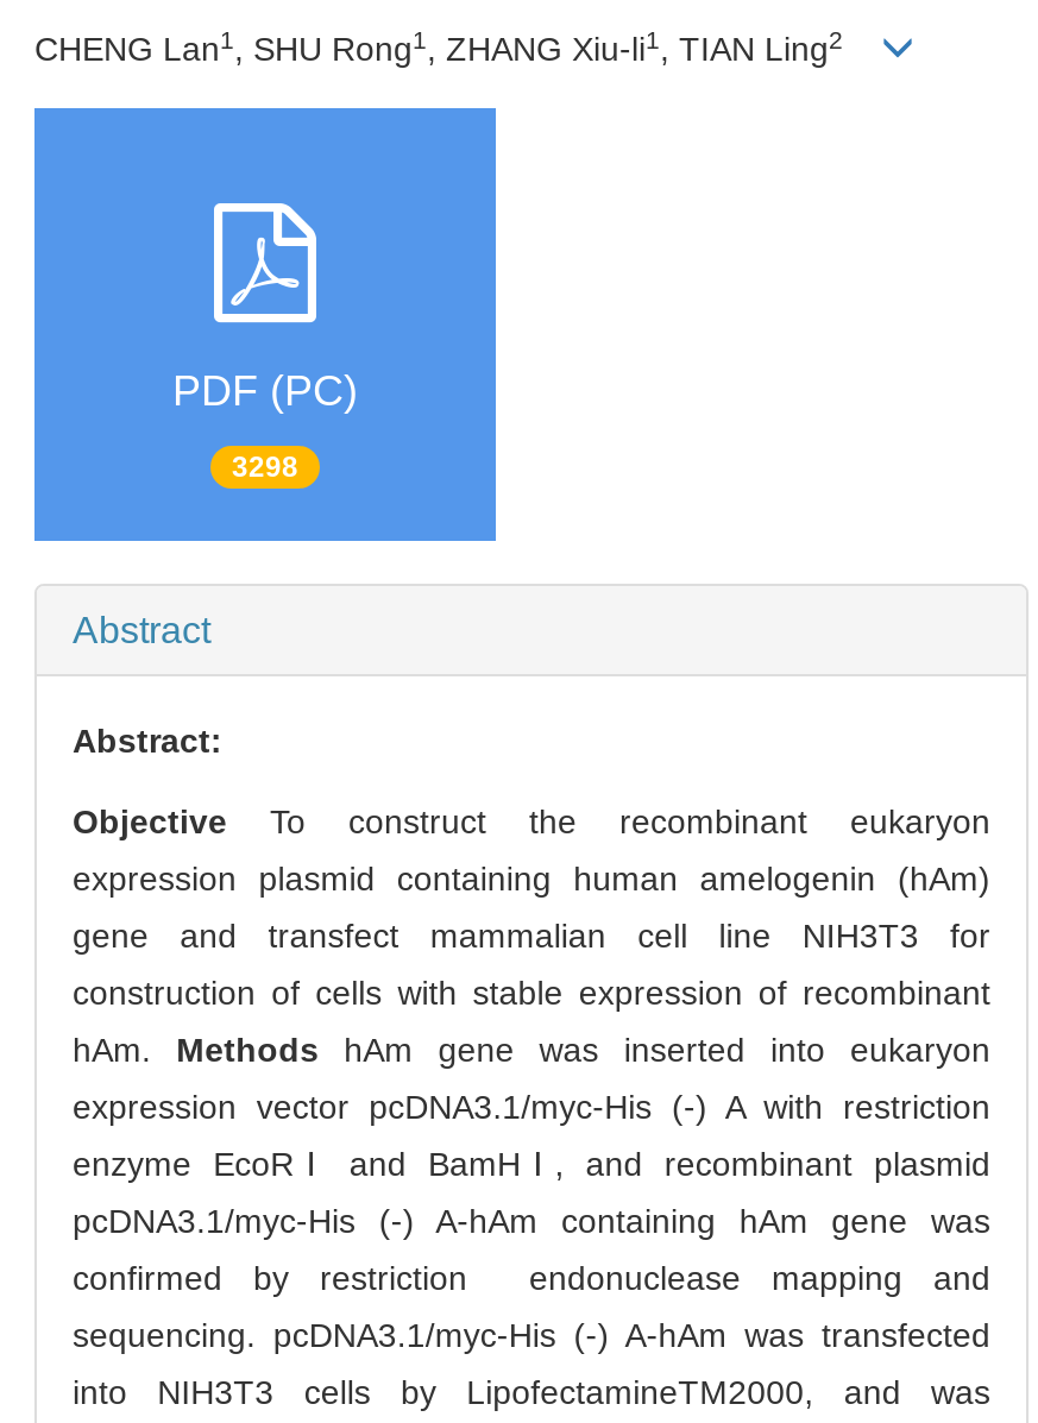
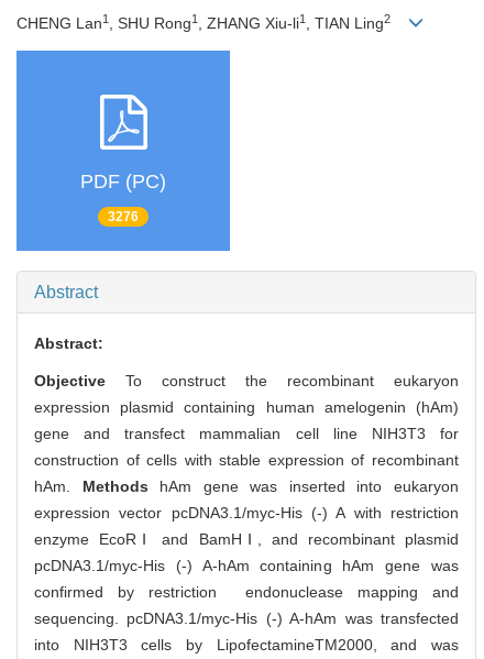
- 3298
+ 3276
